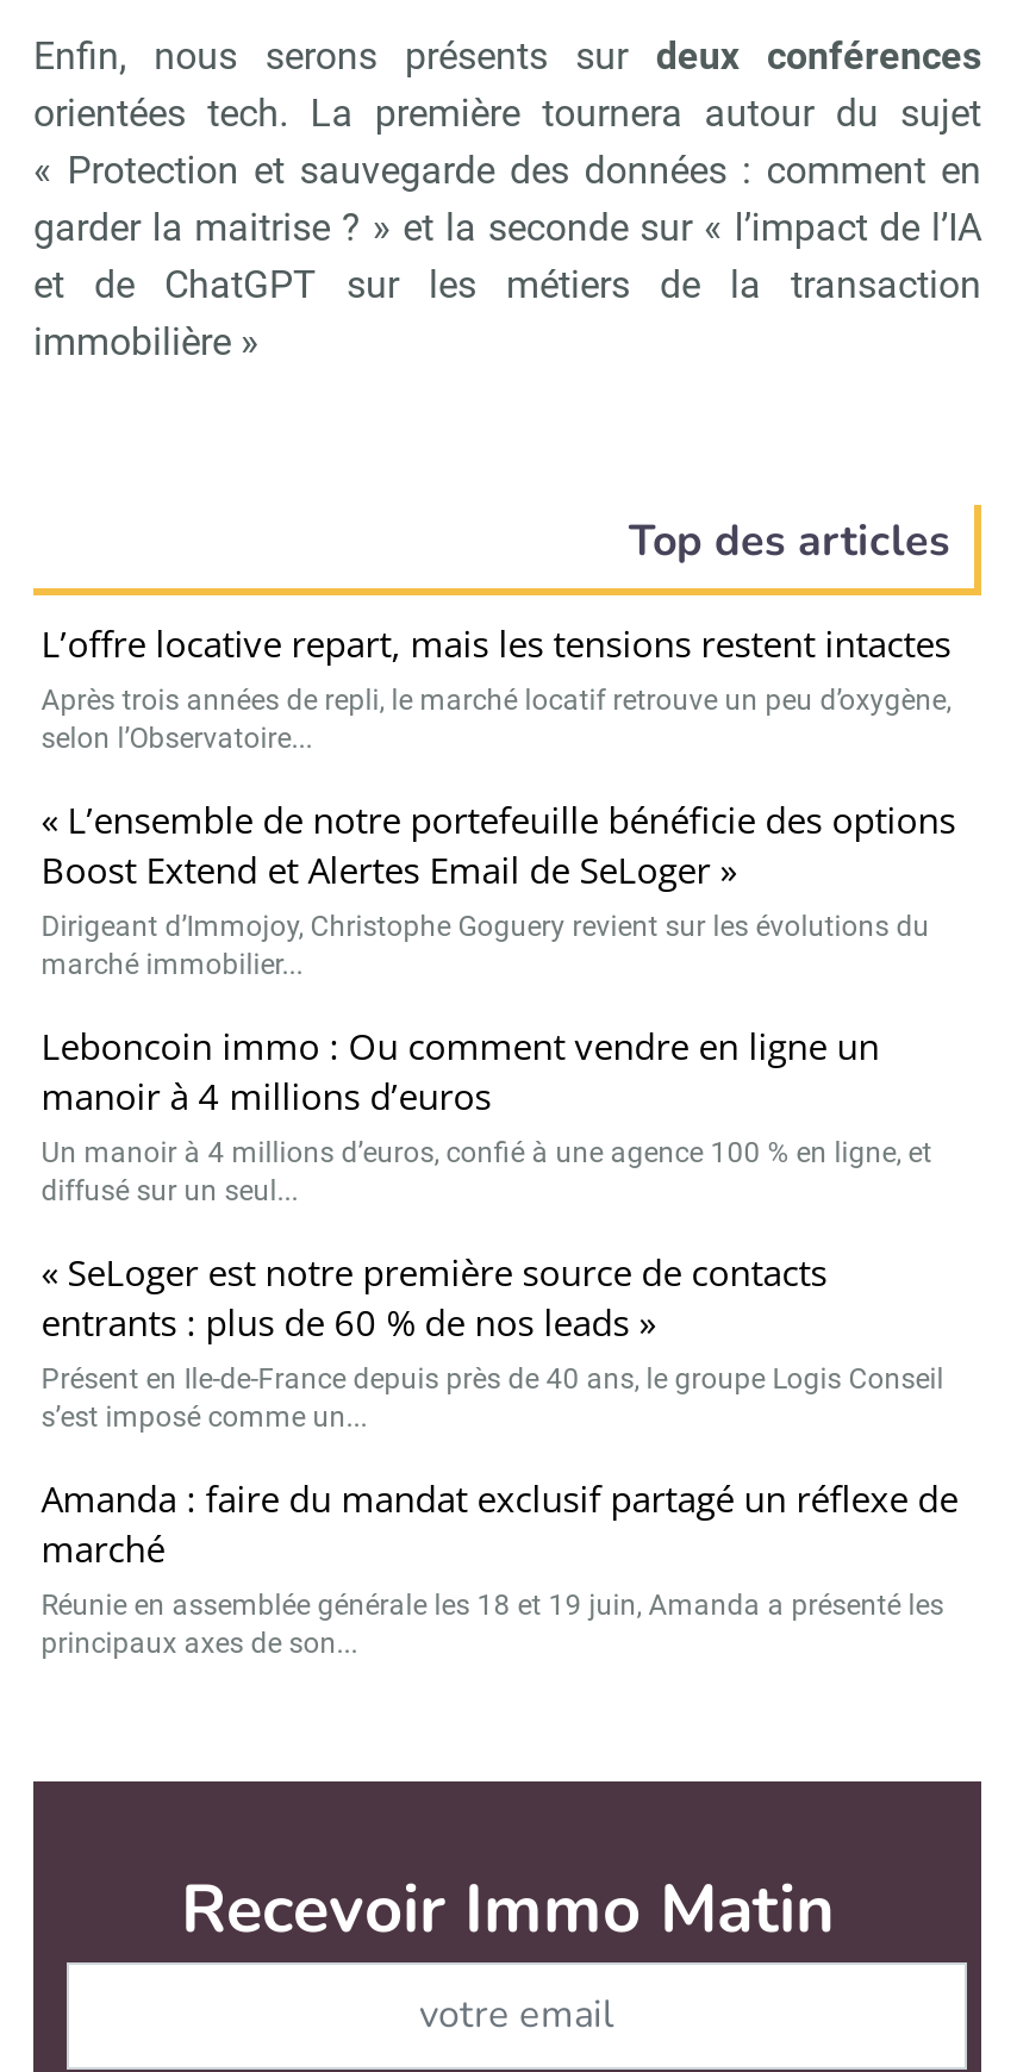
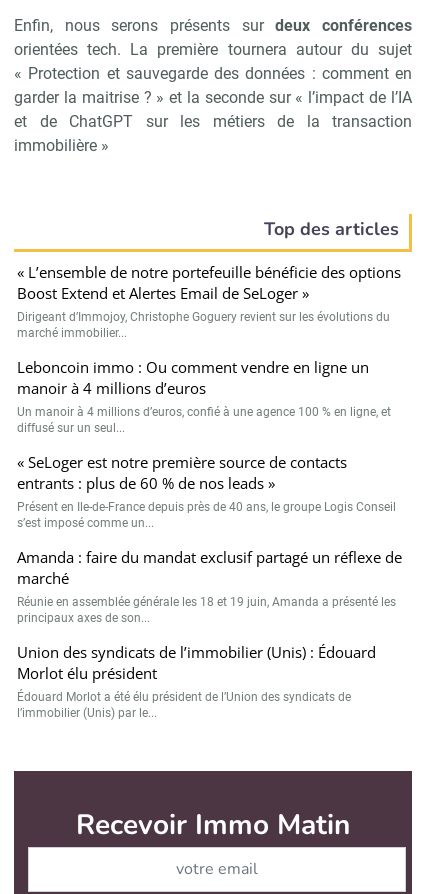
- L’offre locative repart, mais les tensions restent intactes
- Après trois années de repli, le marché locatif retrouve un peu d’oxygène,
- selon l’Observatoire...

moved up: « L’ensemble de notre portefeuille bénéficie des options | Boost Extend et Alertes Email de SeLoger » | Dirigeant d’Immojoy, Christophe Goguery revient sur les évolutions du | ... | Réunie en assemblée générale les 18 et 19 juin, Amanda a présenté les | principaux axes de son...

+ Union des syndicats de l’immobilier (Unis) : Édouard
+ Morlot élu président
+ Édouard Morlot a été élu président de l’Union des syndicats de
+ l’immobilier (Unis) par le...
